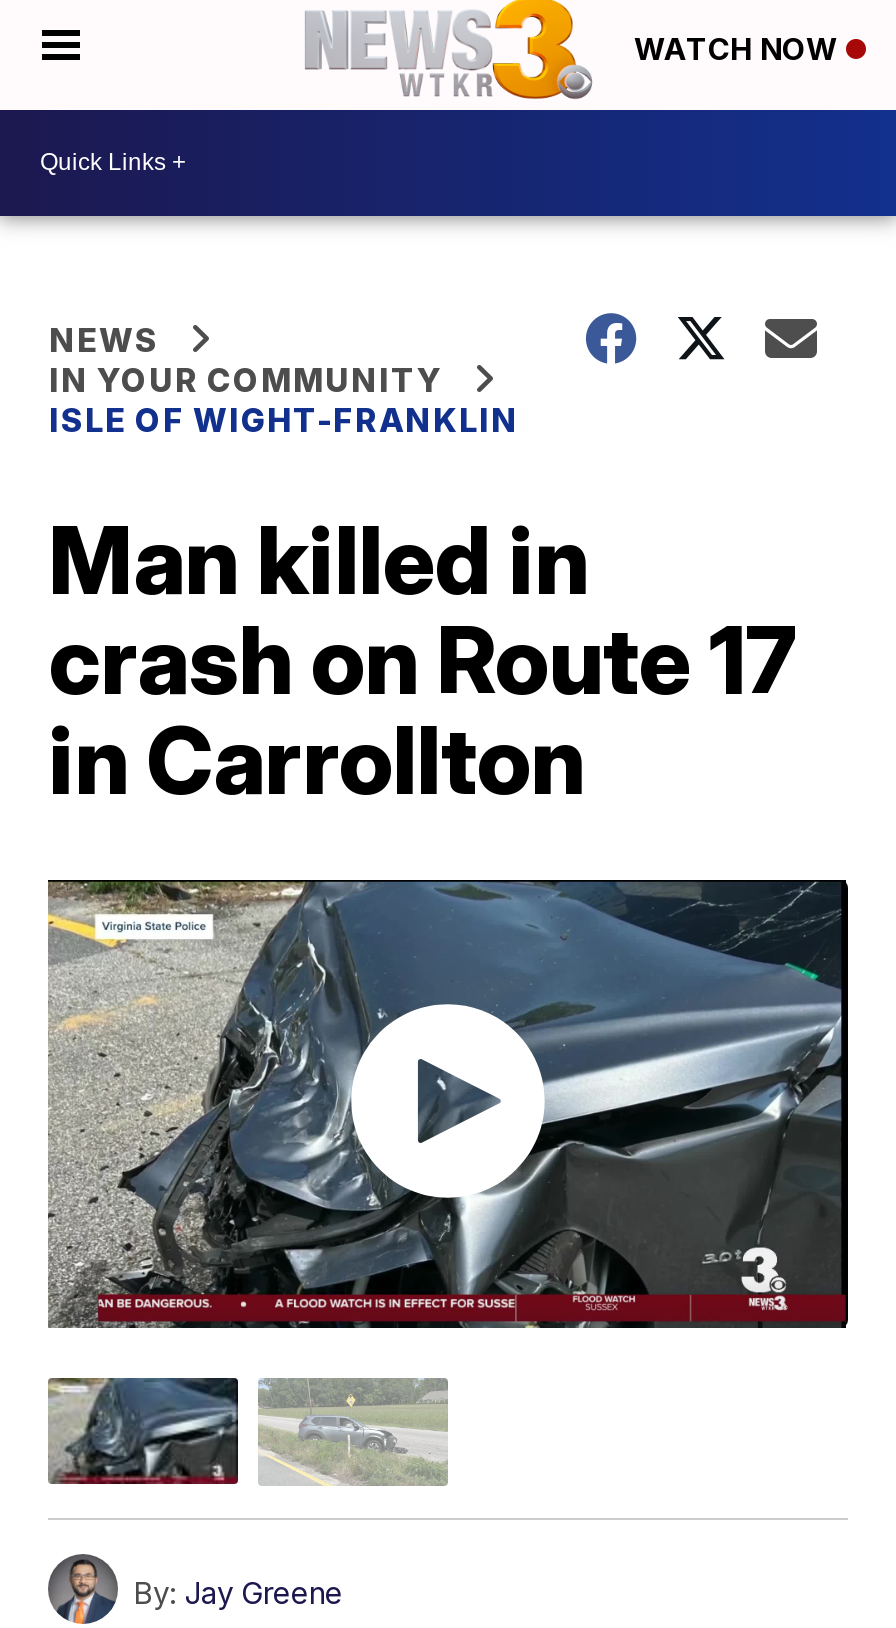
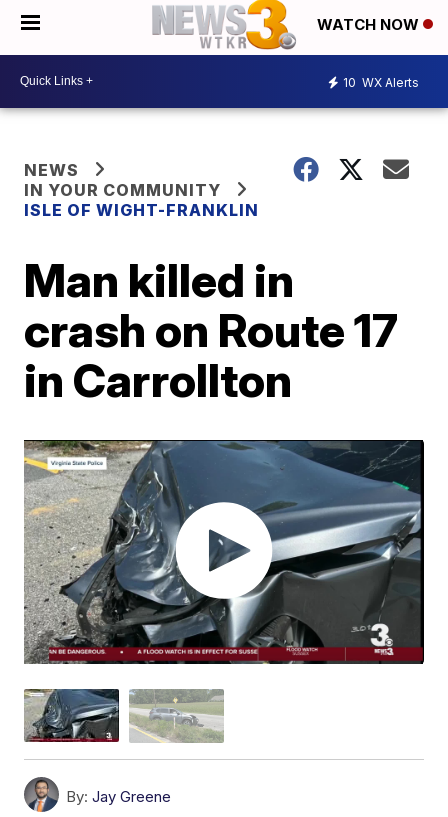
+ 10 WX Alerts
